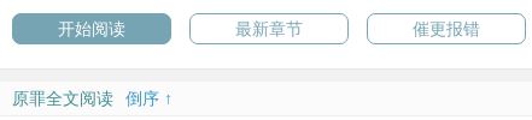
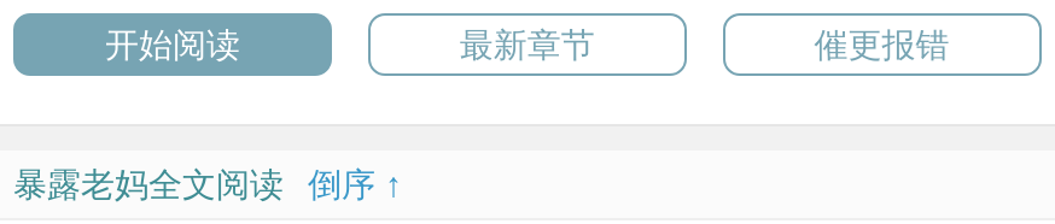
- 原罪全文阅读
+ 暴露老妈全文阅读
